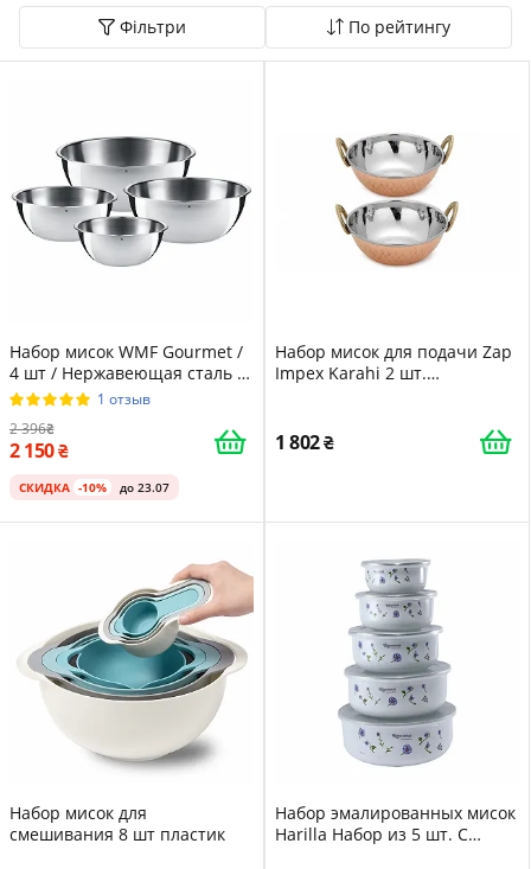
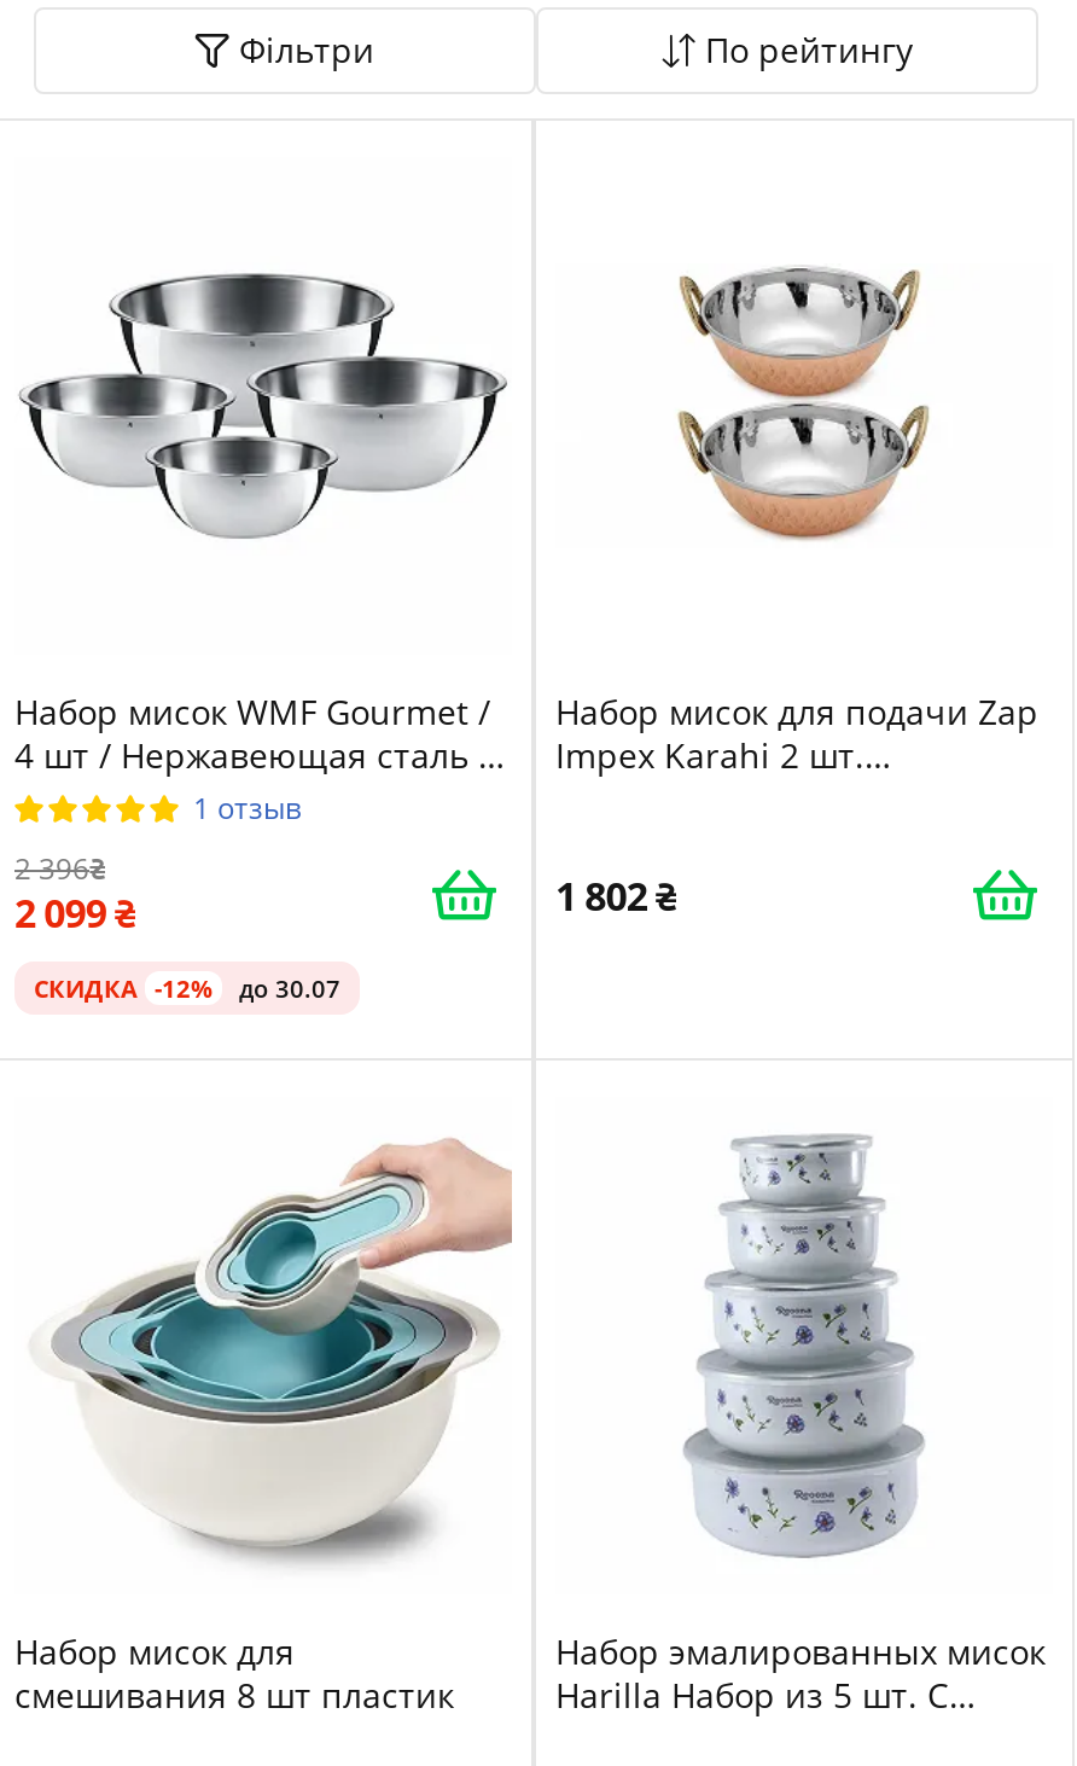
- 2 150
+ 2 099

- СКИДКА -10%
+ СКИДКА -12%

- до 23.07
+ до 30.07
